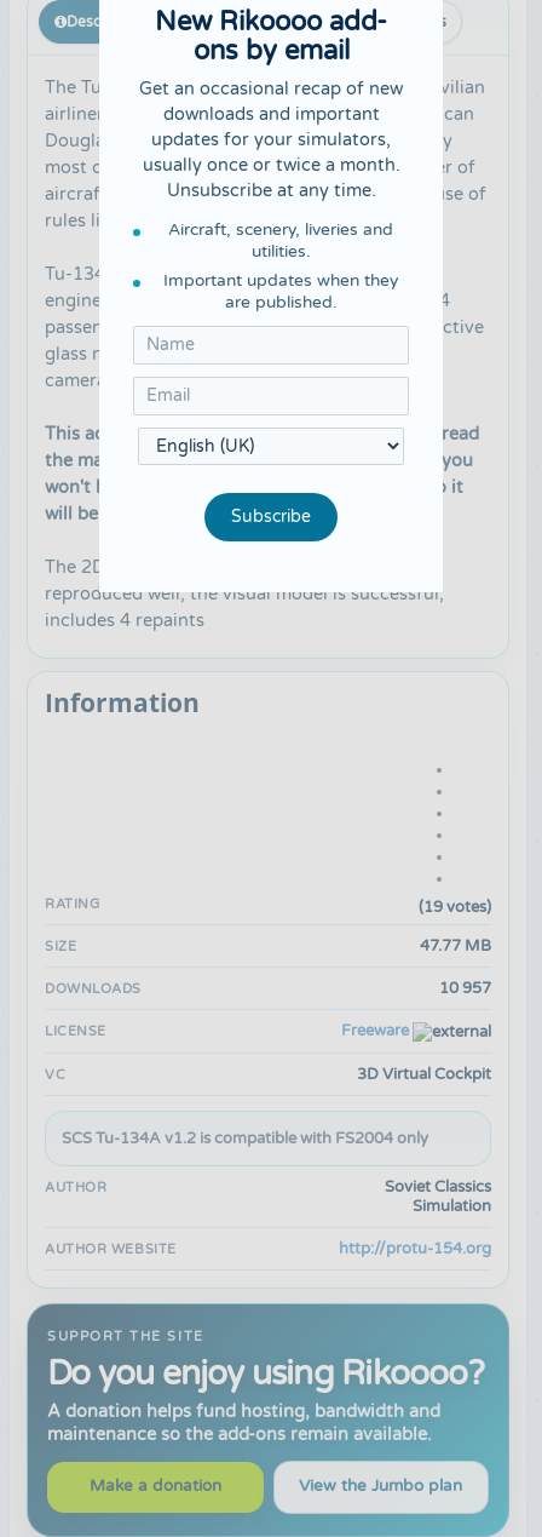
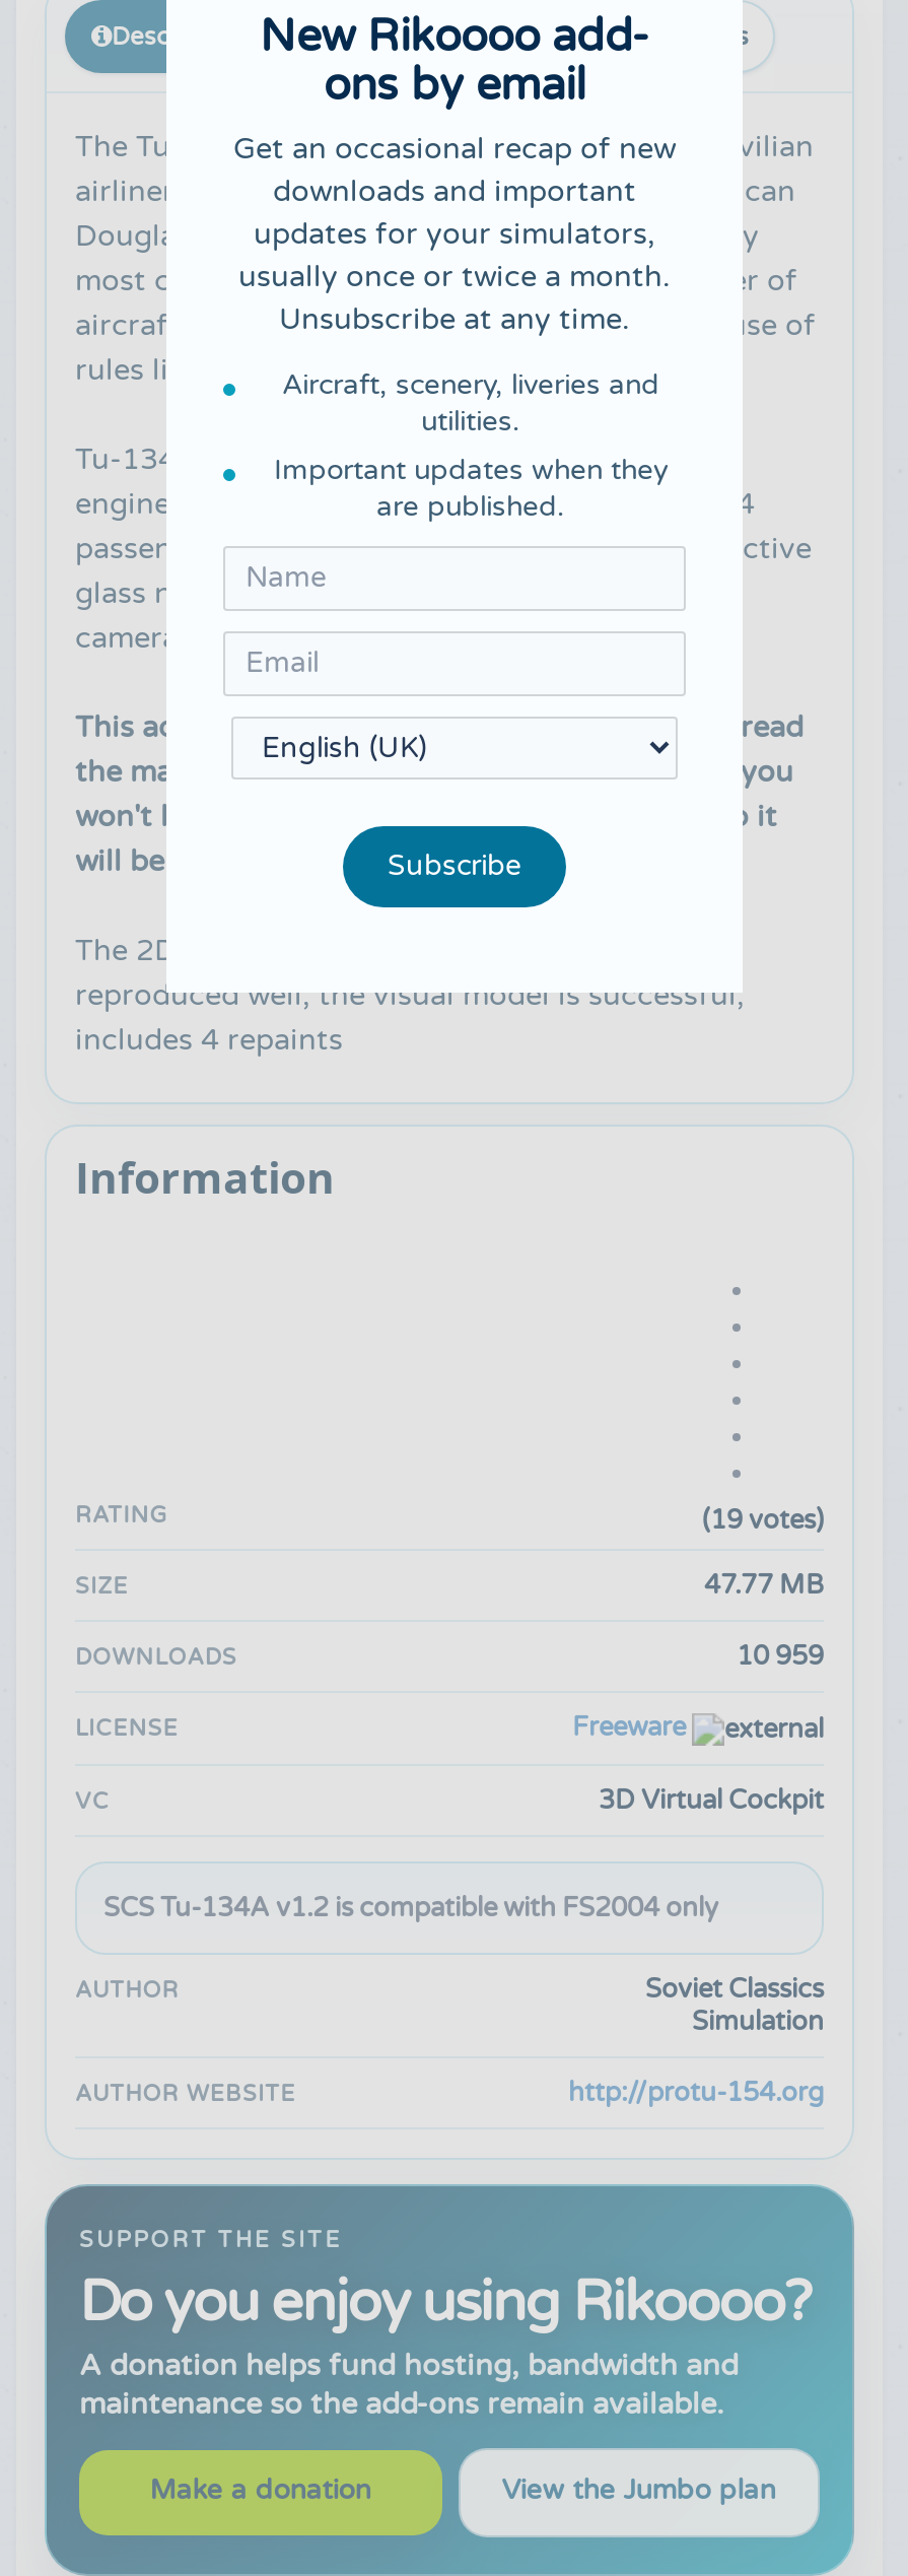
- 10 957
+ 10 959
